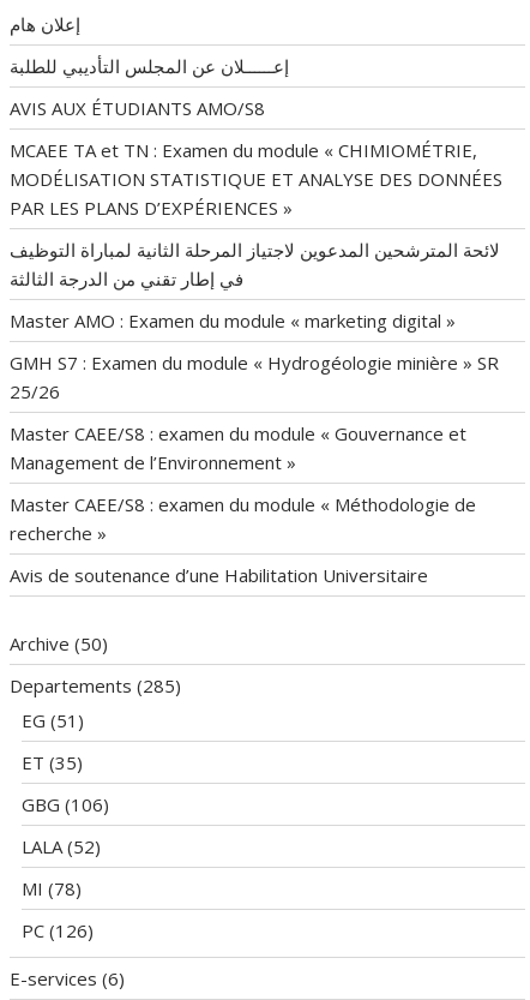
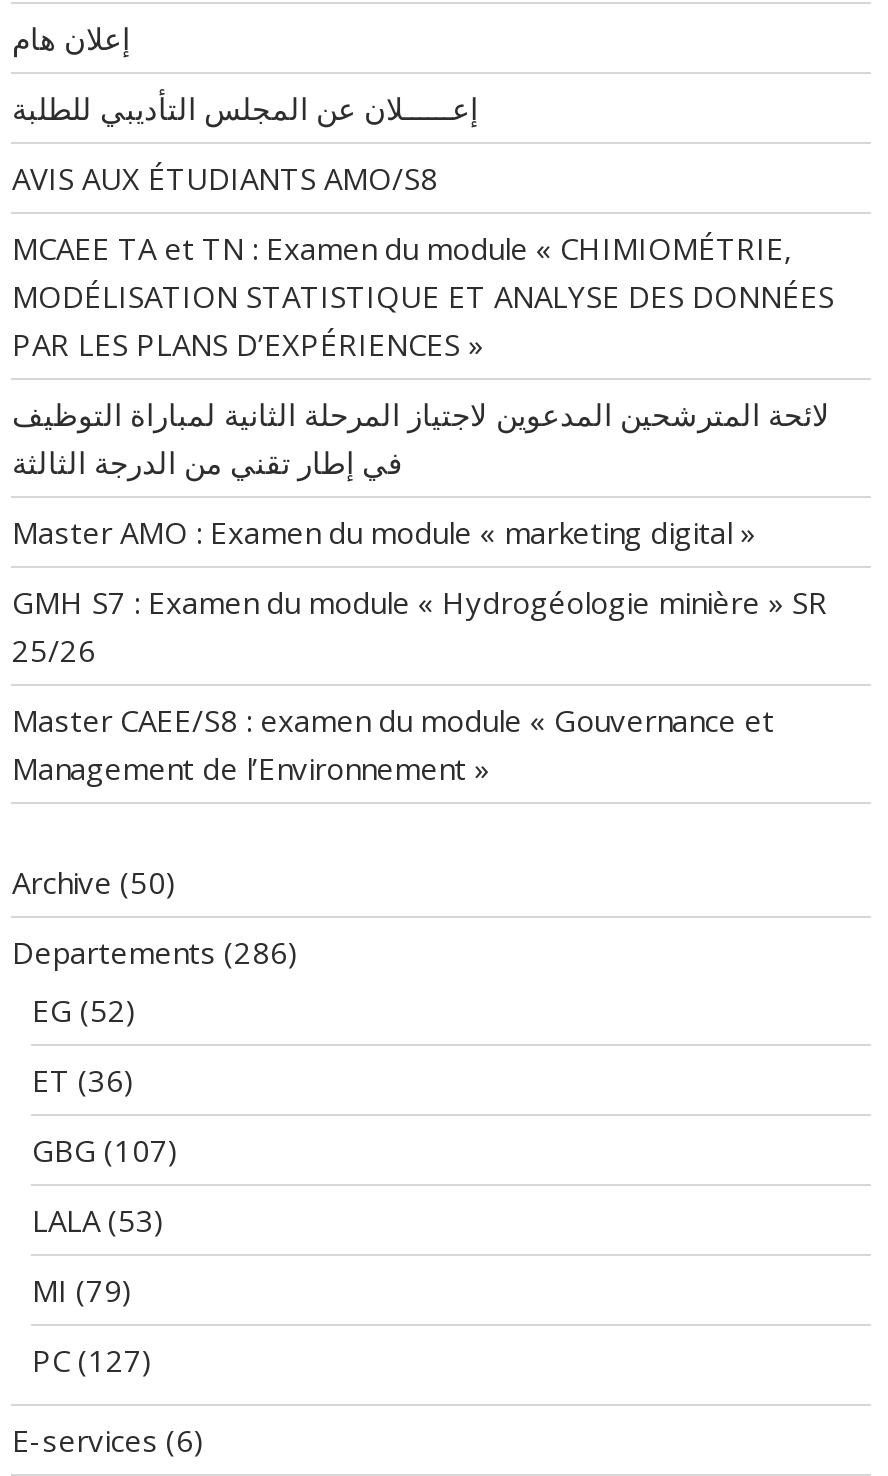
- Master CAEE/S8 : examen du module « Méthodologie de
- recherche »
- Avis de soutenance d’une Habilitation Universitaire

- Departements (285)
+ Departements (286)

- EG (51)
+ EG (52)

- ET (35)
+ ET (36)

- GBG (106)
+ GBG (107)

- LALA (52)
+ LALA (53)

- MI (78)
+ MI (79)

- PC (126)
+ PC (127)
